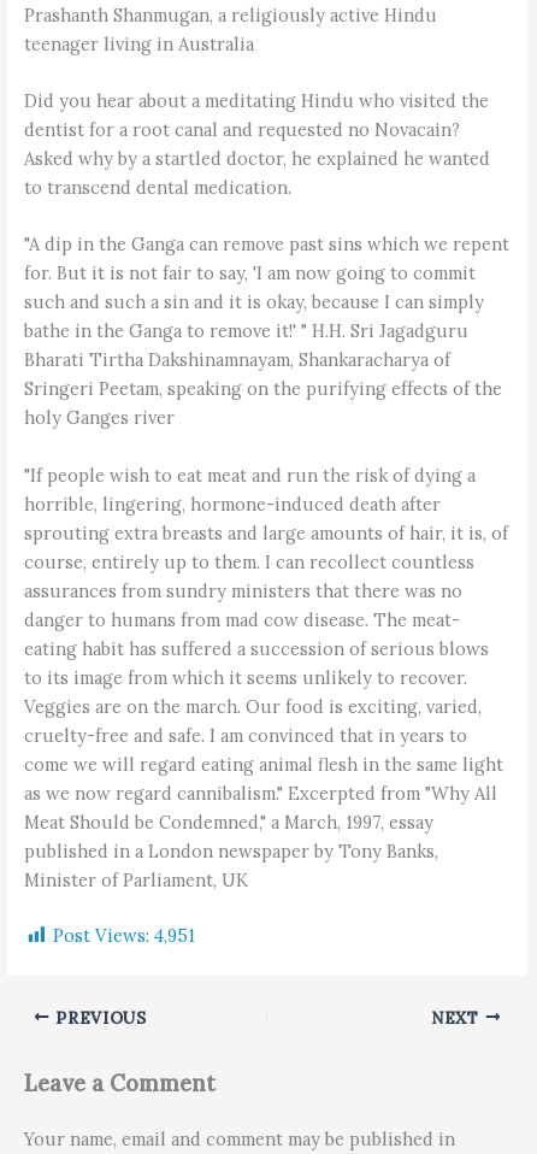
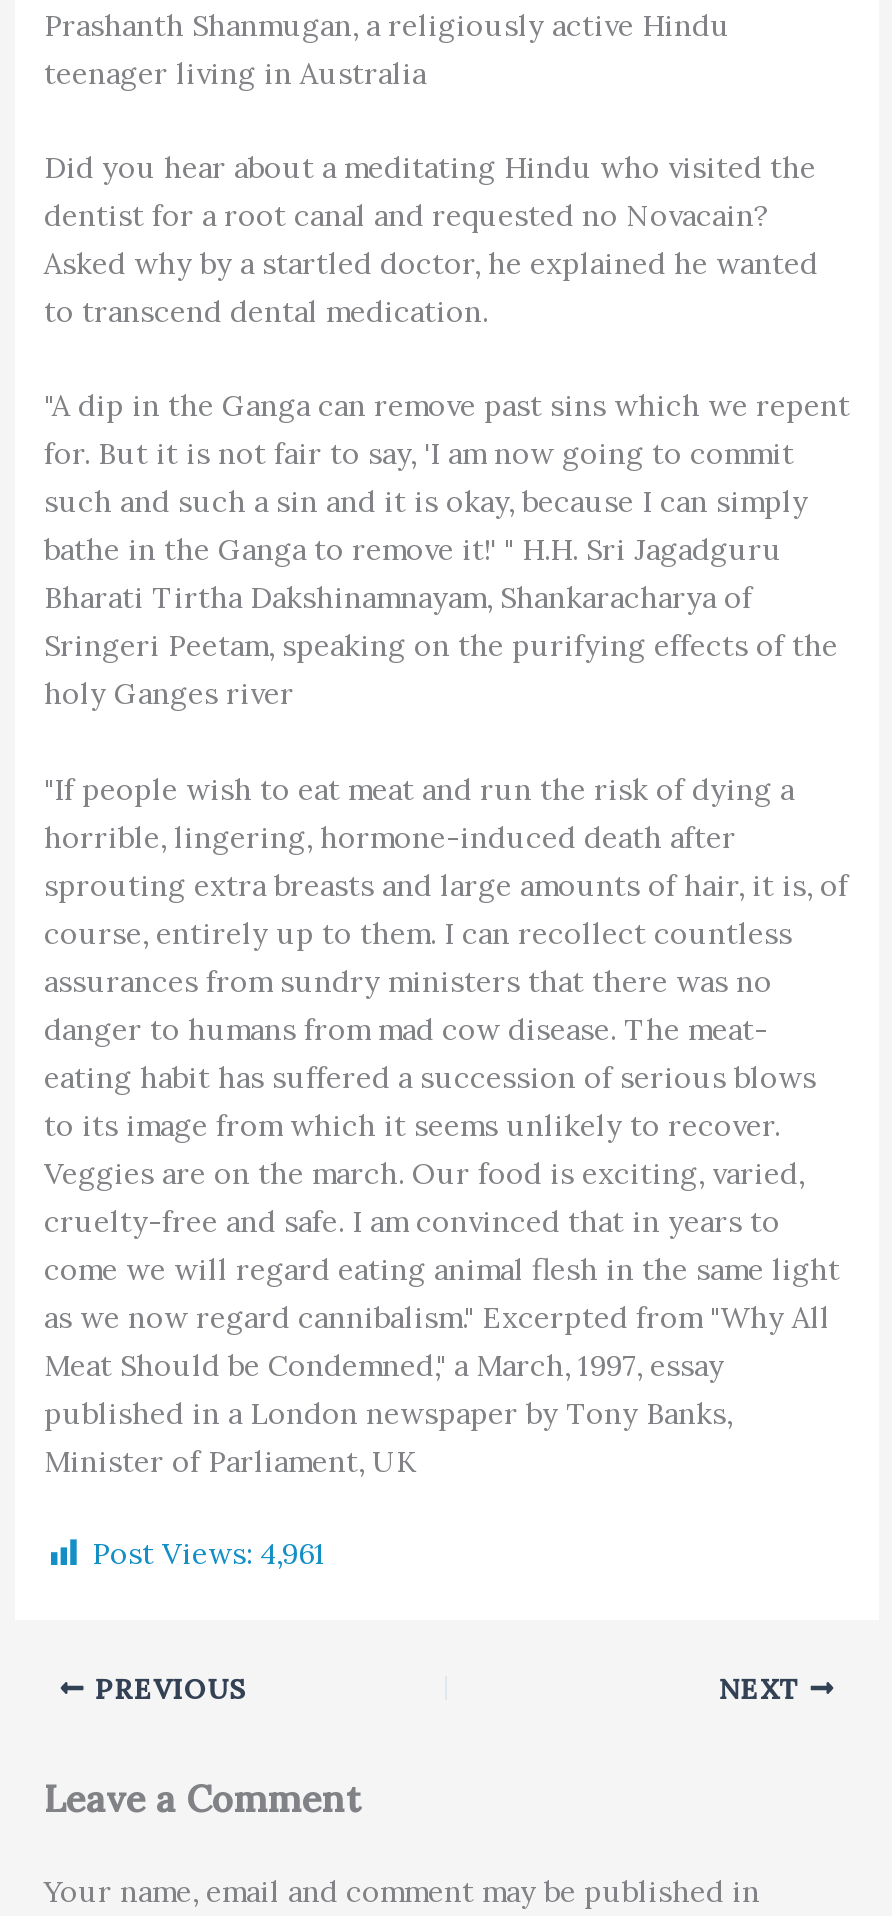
- Post Views: 4,951
+ Post Views: 4,961
